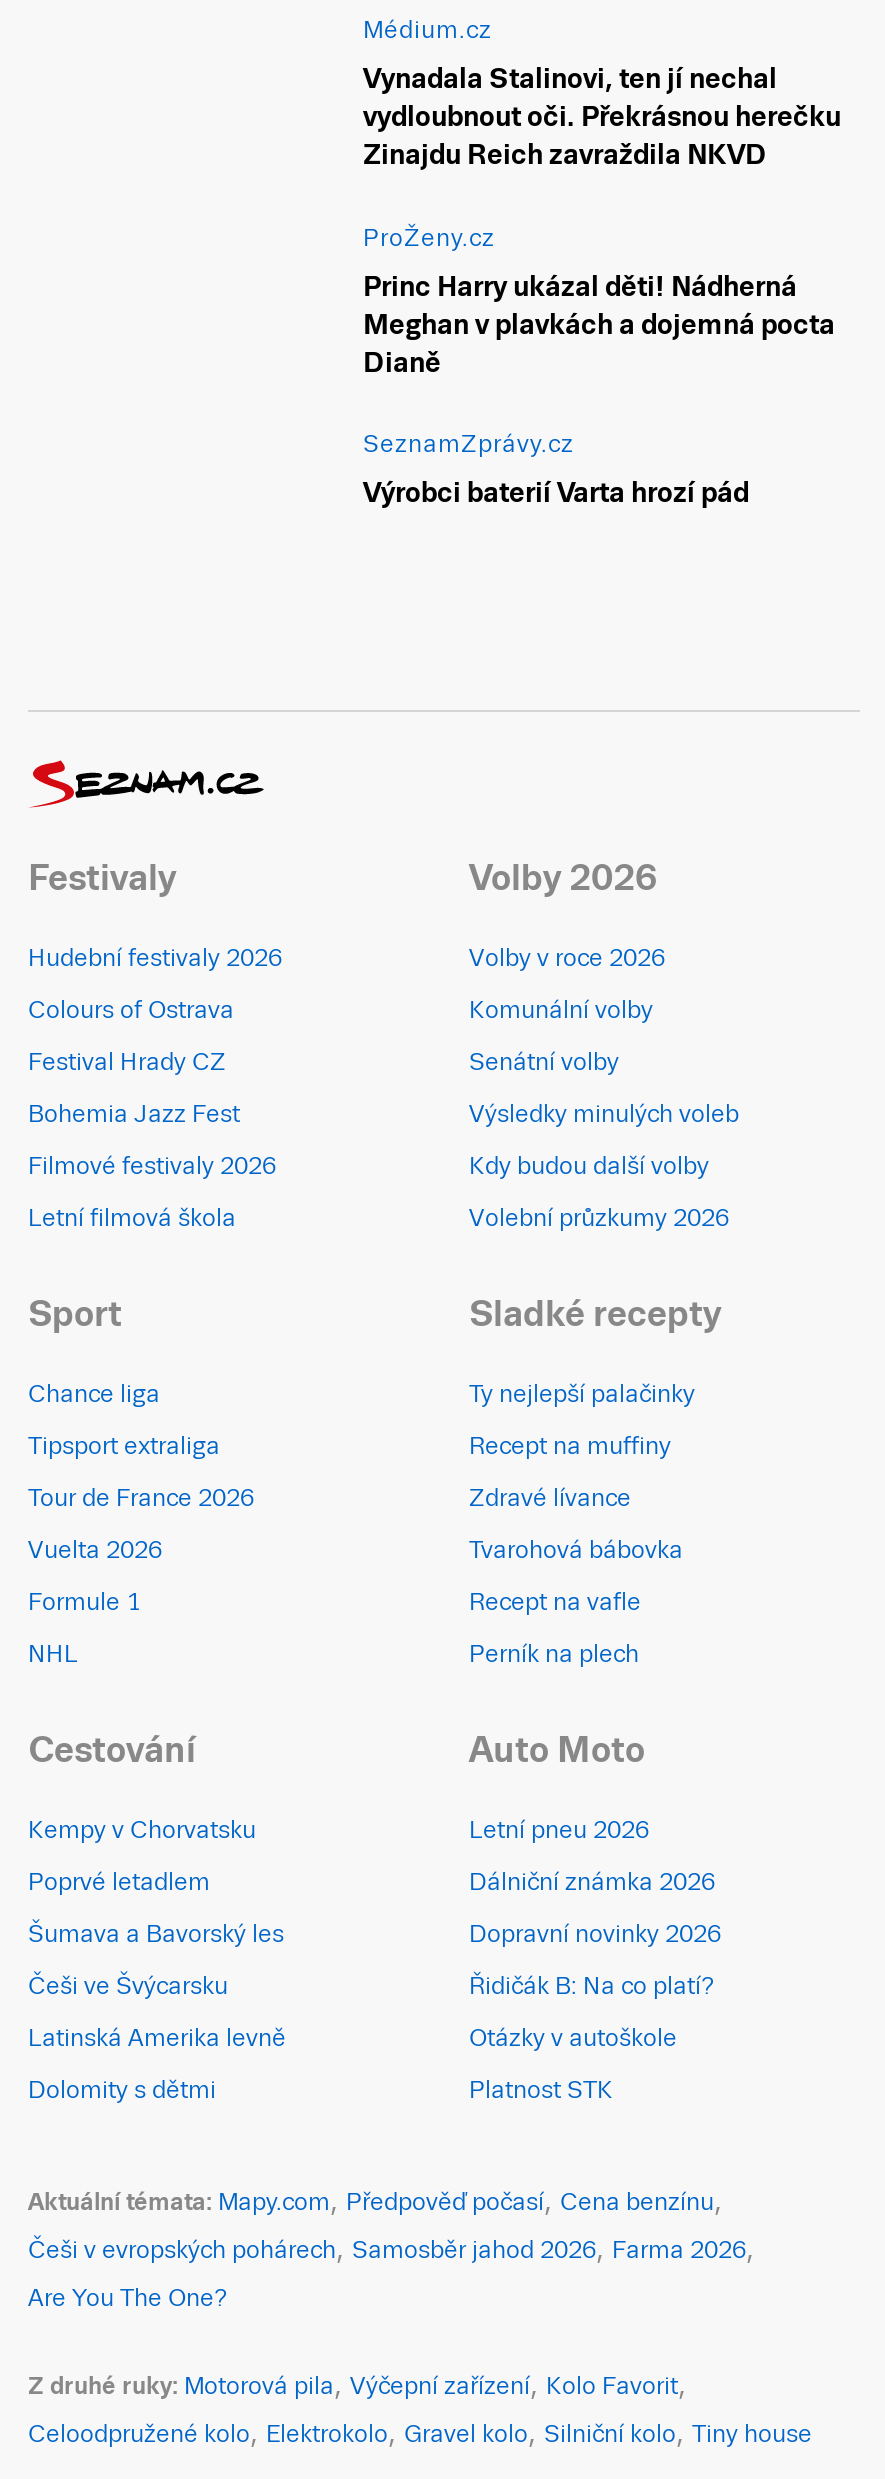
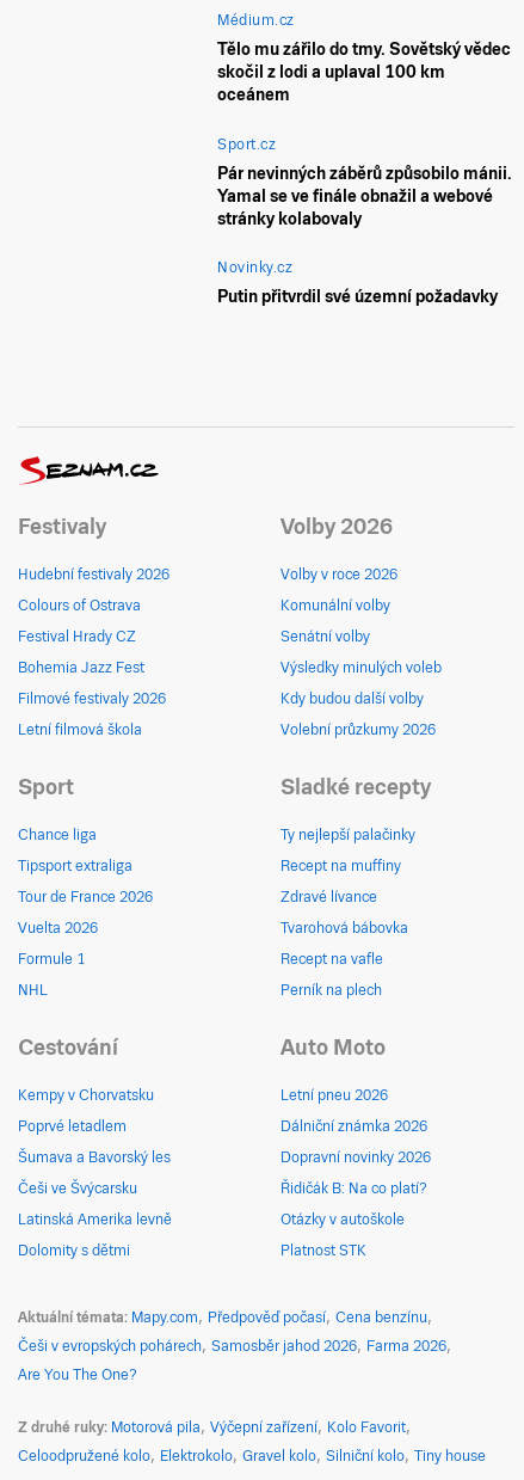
- Vynadala Stalinovi, ten jí nechal
- vydloubnout oči. Překrásnou herečku
- Zinajdu Reich zavraždila NKVD
+ Tělo mu zářilo do tmy. Sovětský vědec
+ skočil z lodi a uplaval 100 km
+ oceánem

- ProŽeny.cz
+ Sport.cz

- Princ Harry ukázal děti! Nádherná
- Meghan v plavkách a dojemná pocta
- Dianě
+ Pár nevinných záběrů způsobilo mánii.
+ Yamal se ve finále obnažil a webové
+ stránky kolabovaly

- SeznamZprávy.cz
+ Novinky.cz

- Výrobci baterií Varta hrozí pád
+ Putin přitvrdil své územní požadavky
